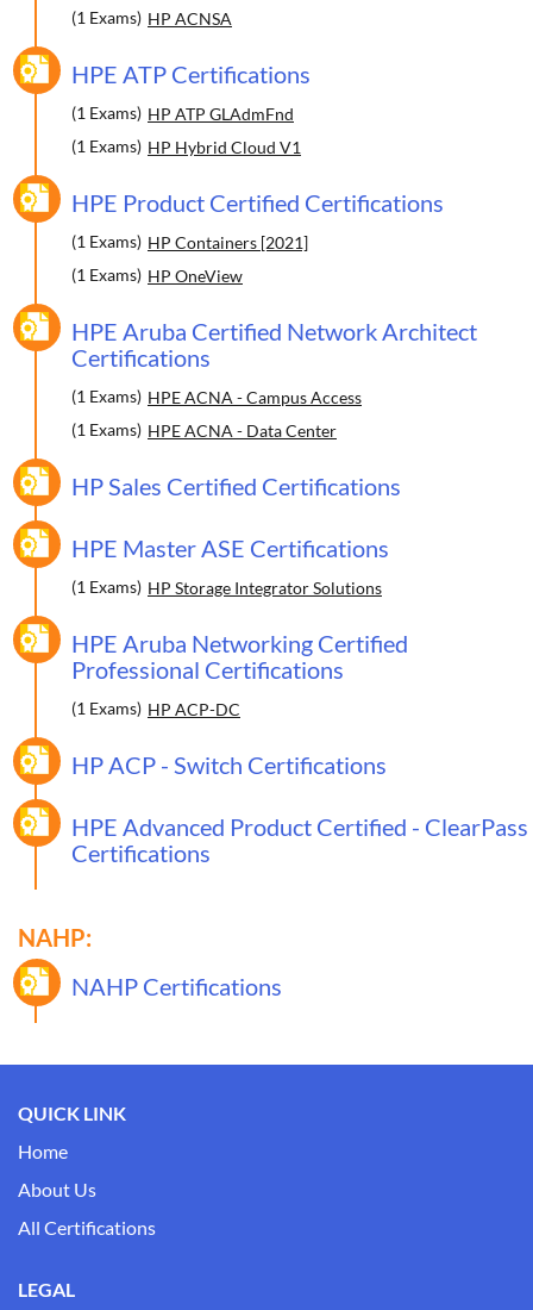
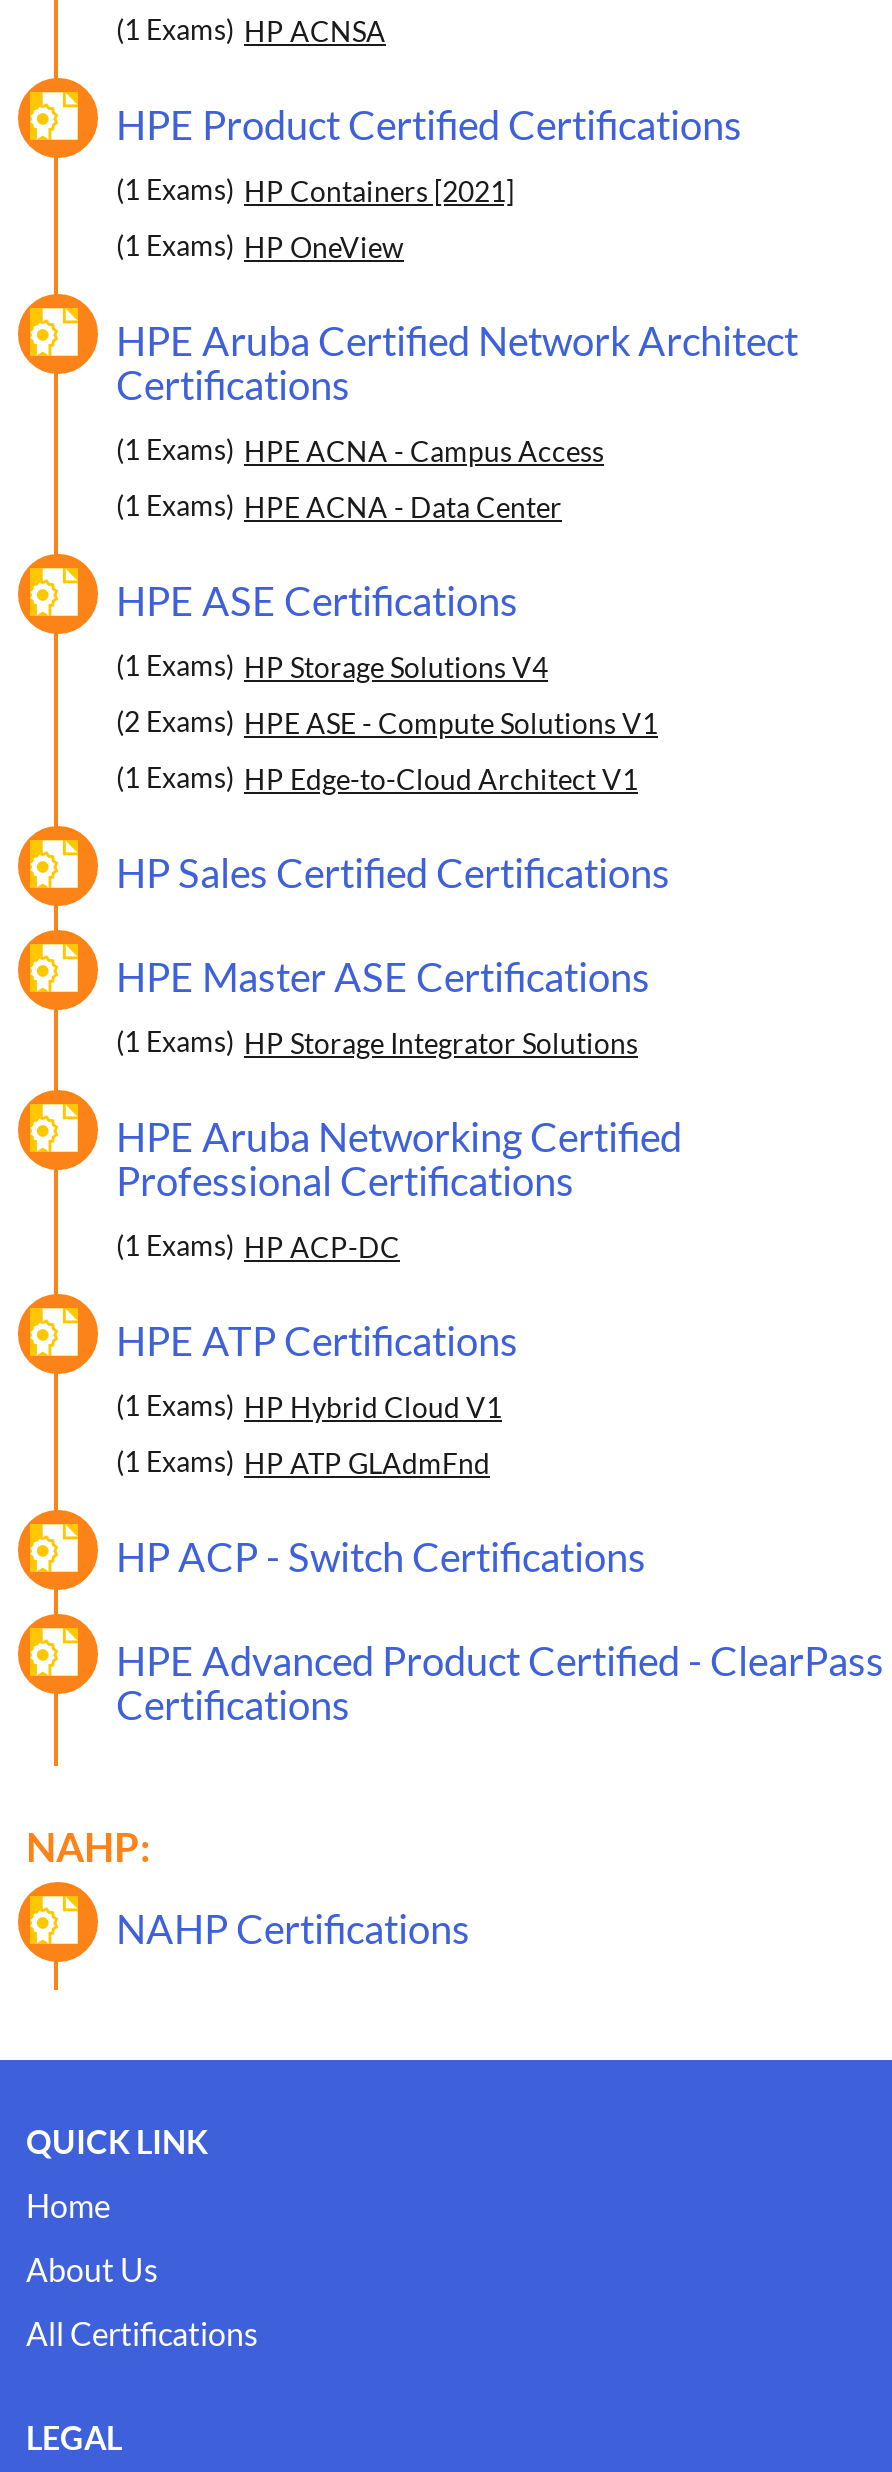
moved down: HPE ATP Certifications | (1 Exams) HP ATP GLAdmFnd | (1 Exams) HP Hybrid Cloud V1

moved up: [image] | HPE Product Certified Certifications | (1 Exams) HP Containers [2021] | (1 Exams) HP OneView | HPE Aruba Certified Network Architect | Certifications | (1 Exams) HPE ACNA - Campus Access | (1 Exams) HPE ACNA - Data Center

+ HPE ASE Certifications
+ (1 Exams) HP Storage Solutions V4
+ (2 Exams) HPE ASE - Compute Solutions V1
+ (1 Exams) HP Edge-to-Cloud Architect V1

moved up: [image]
